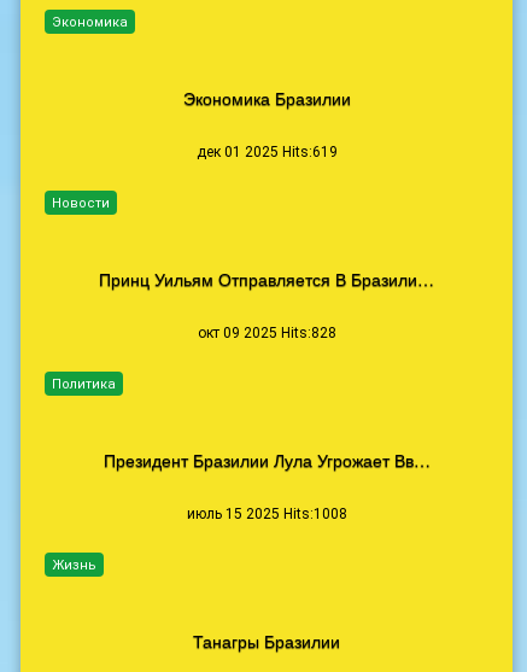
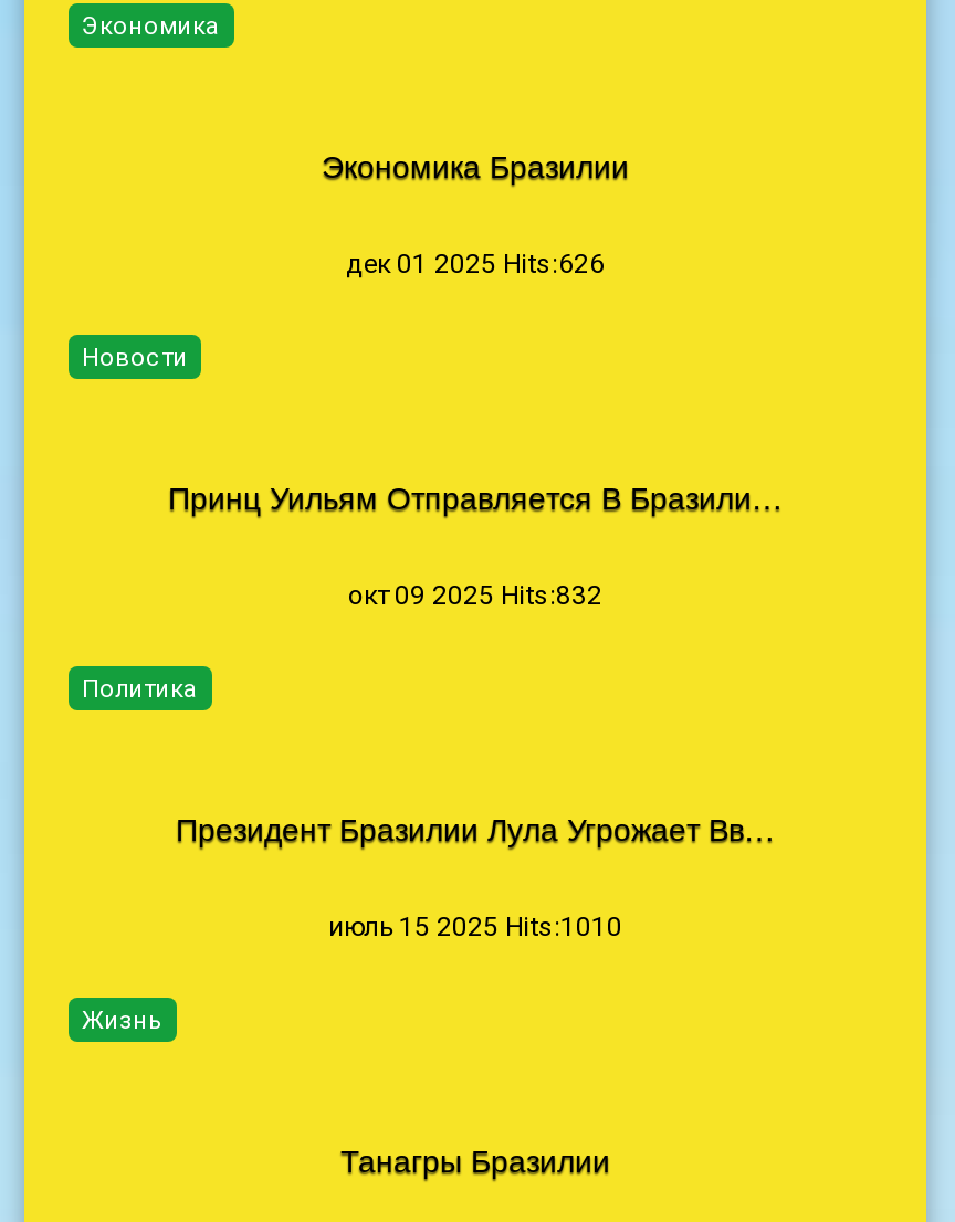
- дек 01 2025 Hits:619
+ дек 01 2025 Hits:626

- окт 09 2025 Hits:828
+ окт 09 2025 Hits:832

- июль 15 2025 Hits:1008
+ июль 15 2025 Hits:1010
